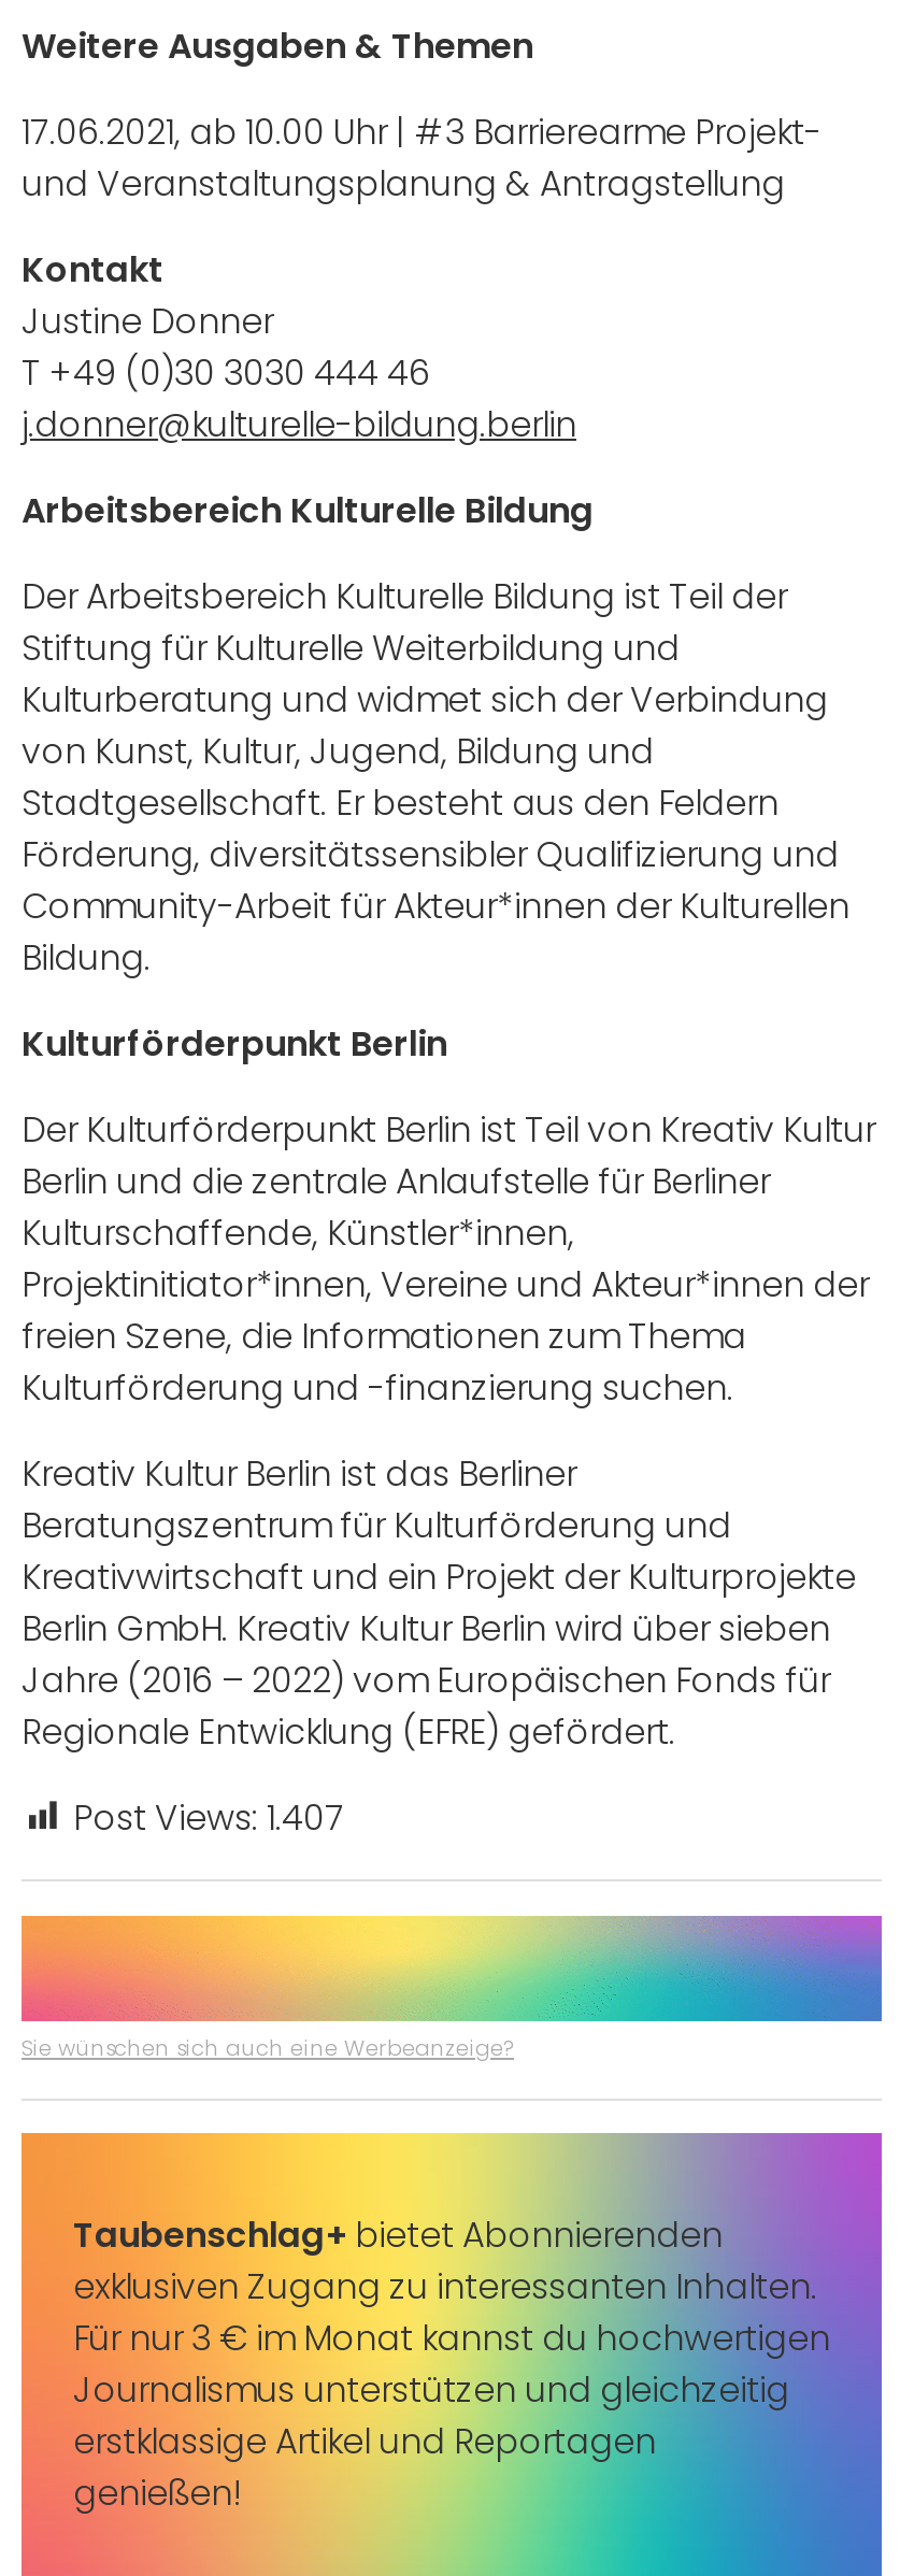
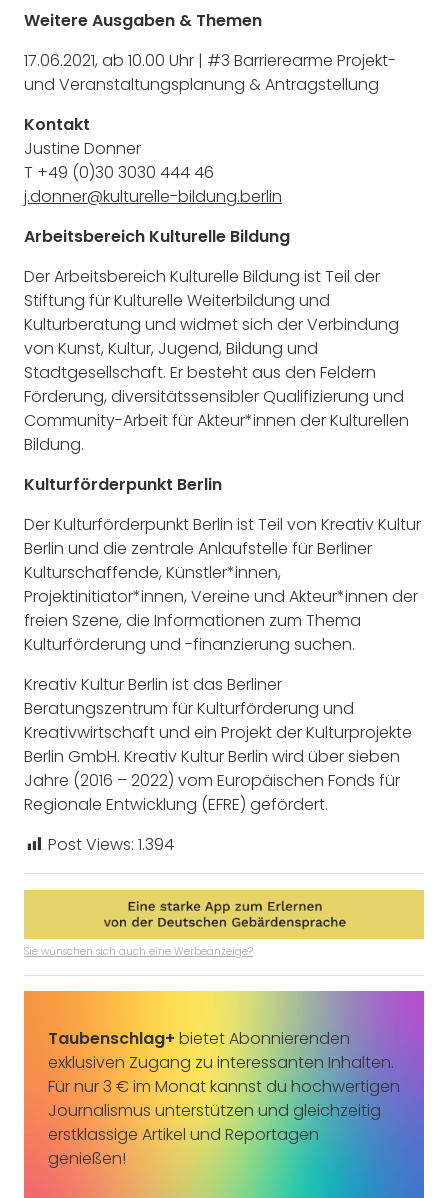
- Post Views: 1.407
+ Post Views: 1.394

- [image]
+ [image]
